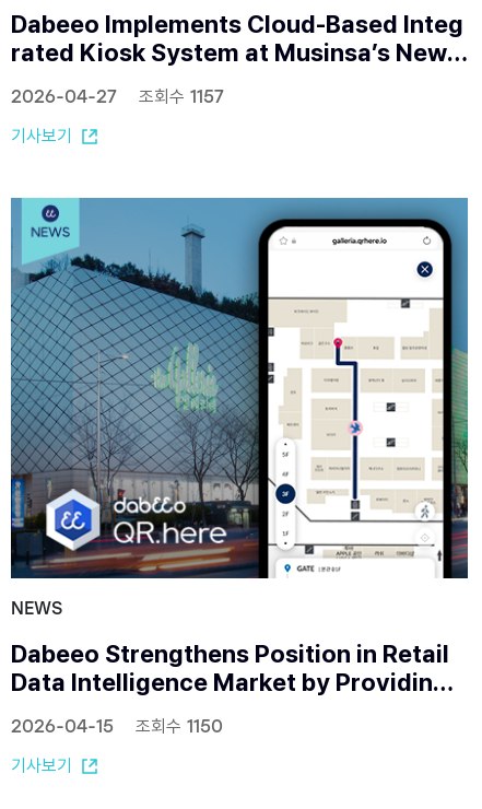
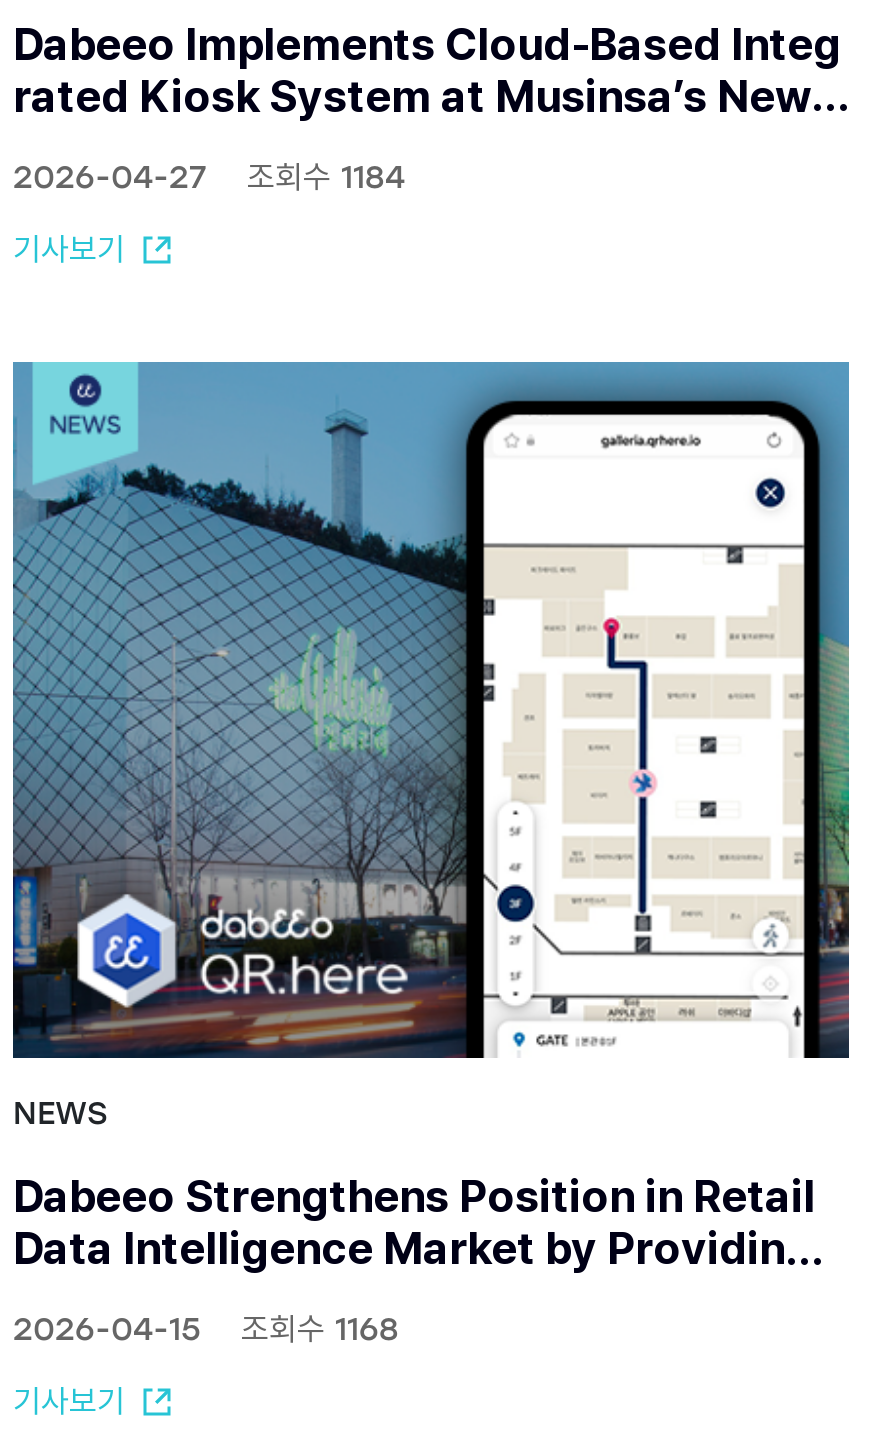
- 조회수 1157
+ 조회수 1184

- 조회수 1150
+ 조회수 1168
